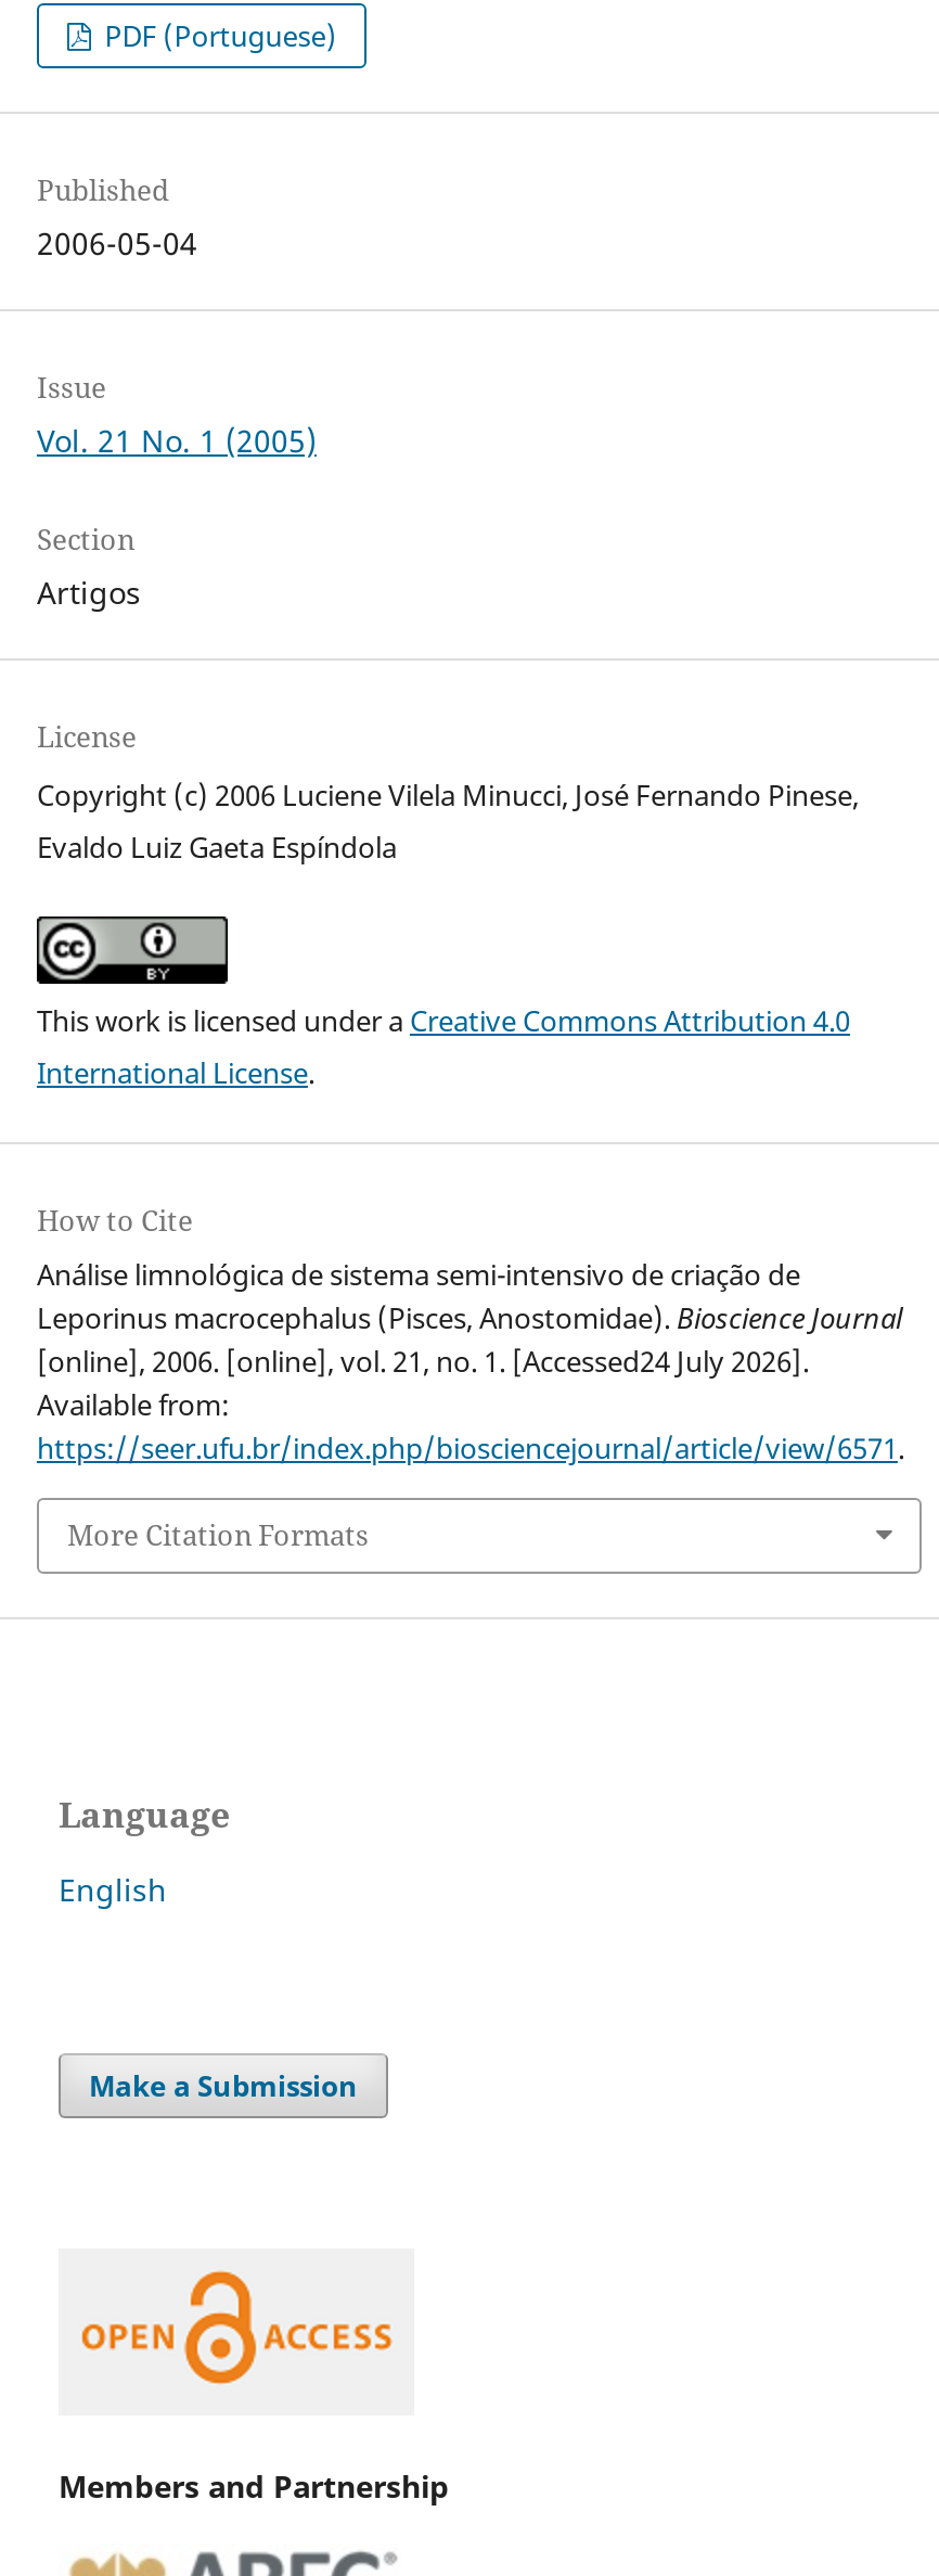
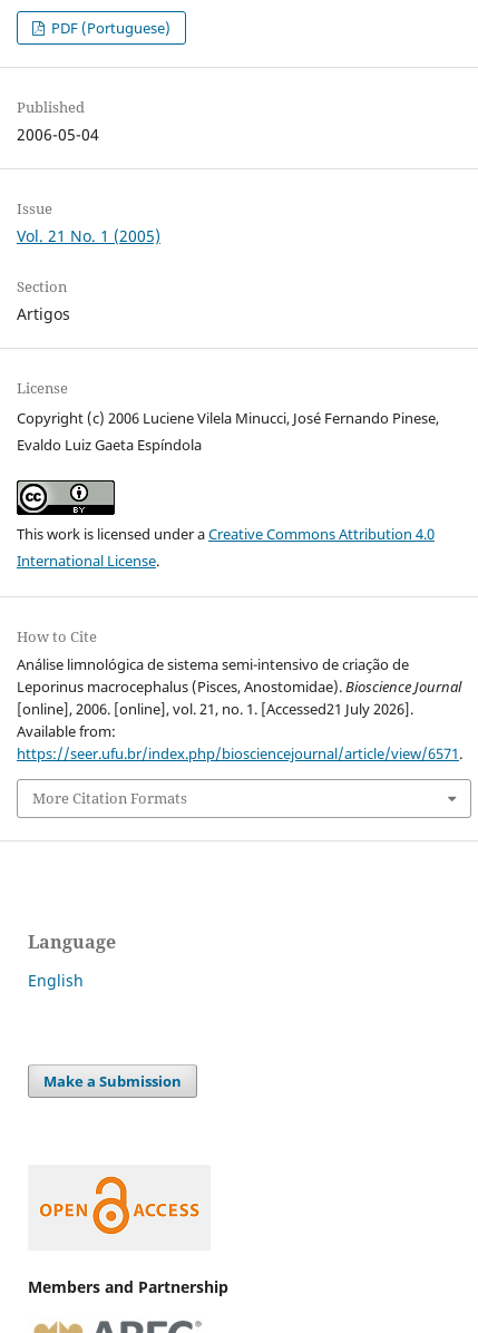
- [online], 2006. [online], vol. 21, no. 1. [Accessed24 July 2026].
+ [online], 2006. [online], vol. 21, no. 1. [Accessed21 July 2026].
